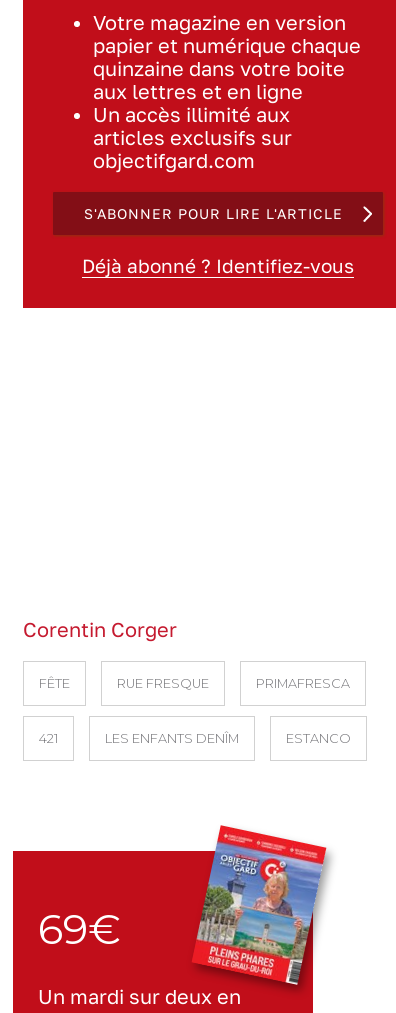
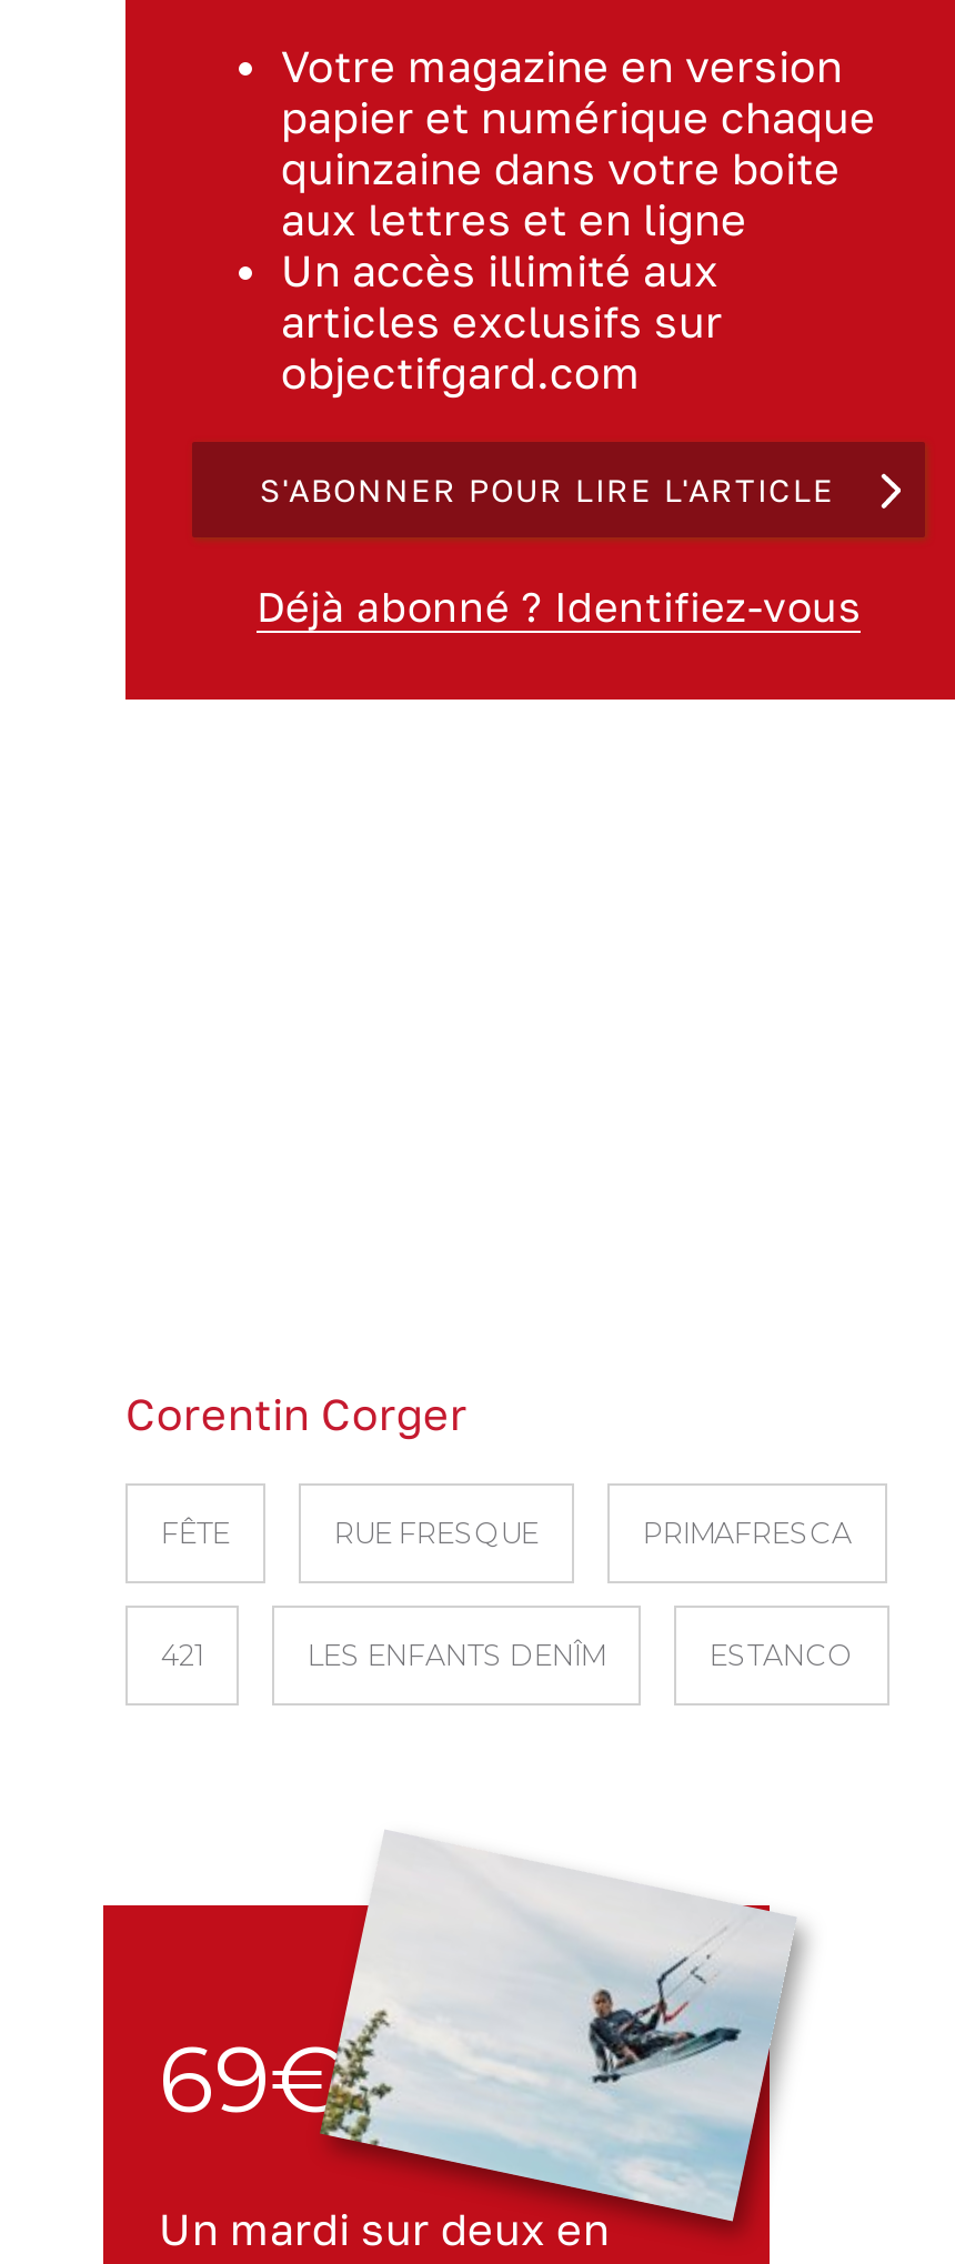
- [image]
+ [image]
